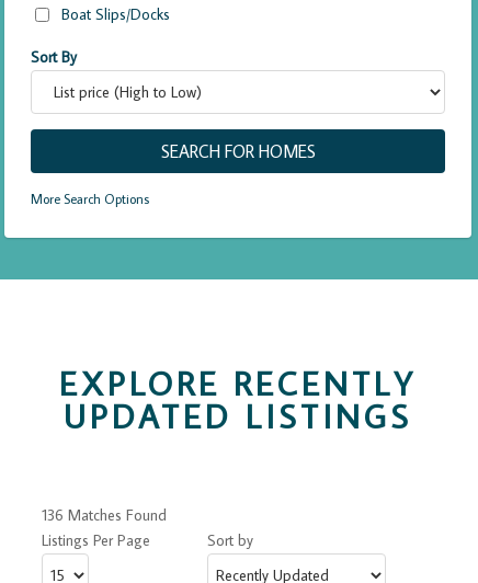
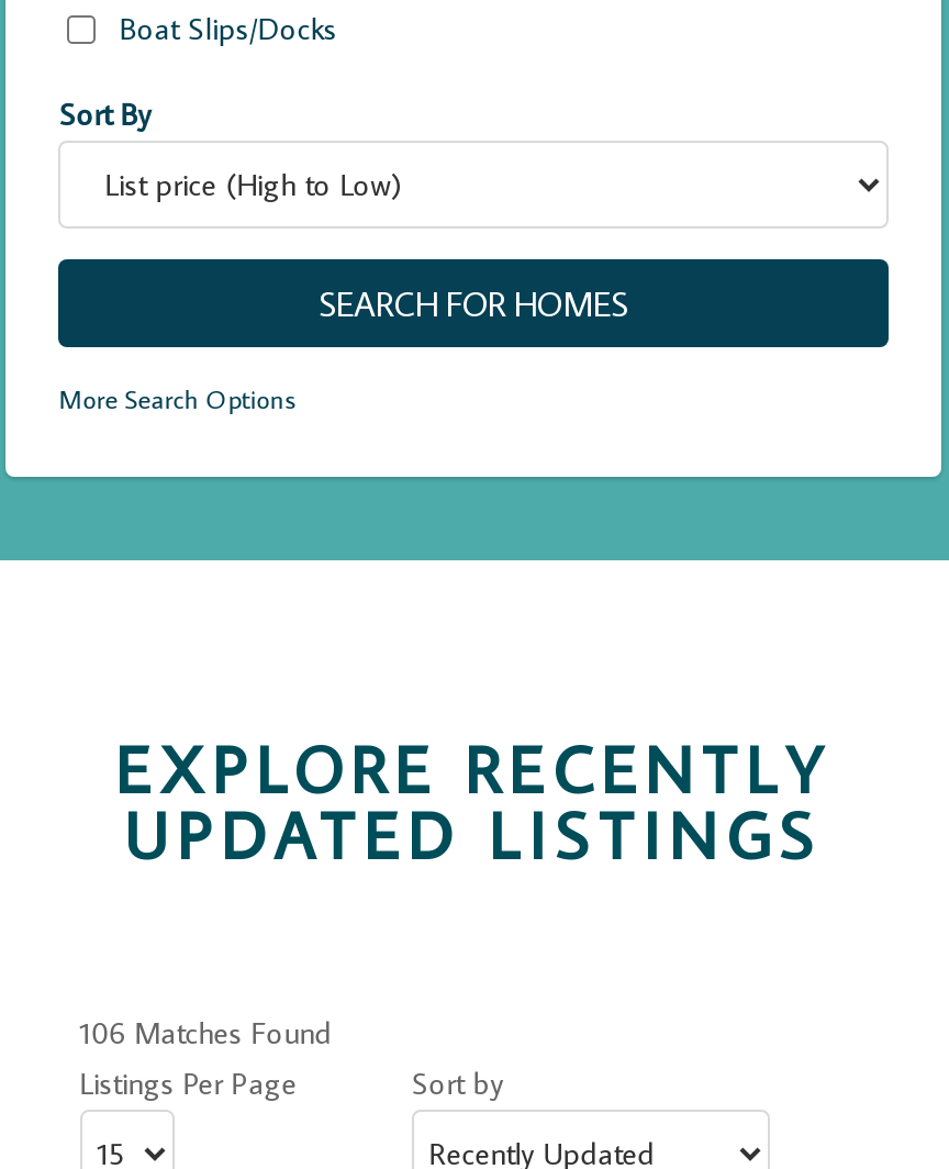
- 136 Matches Found
+ 106 Matches Found
